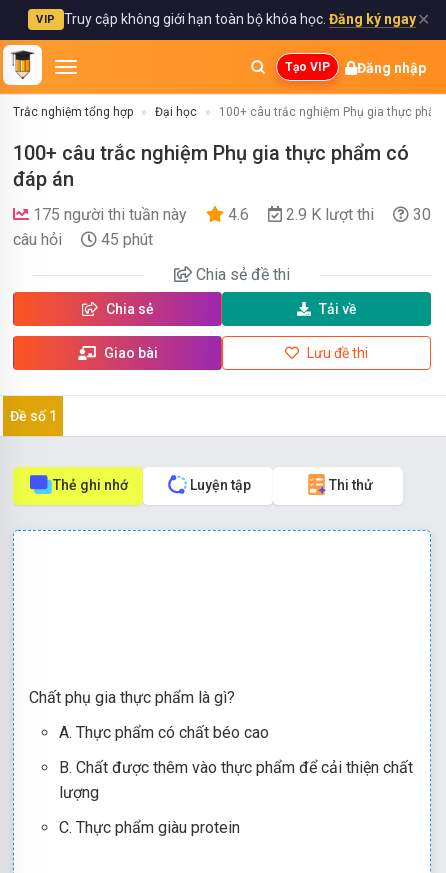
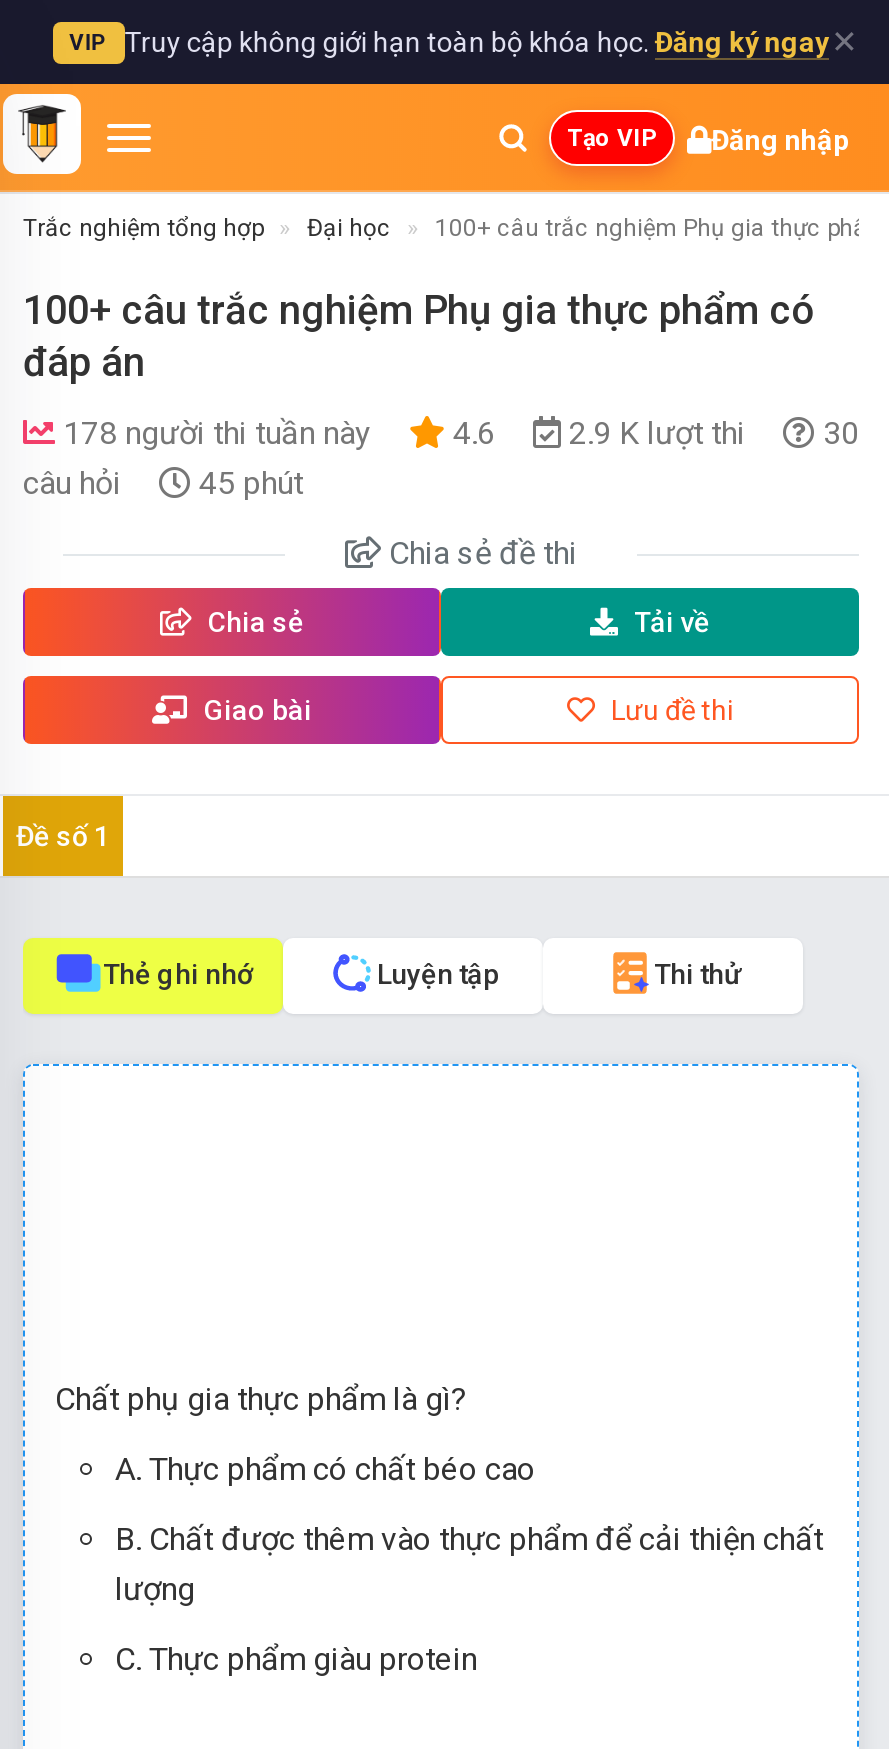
- 175 người thi tuần này
+ 178 người thi tuần này
